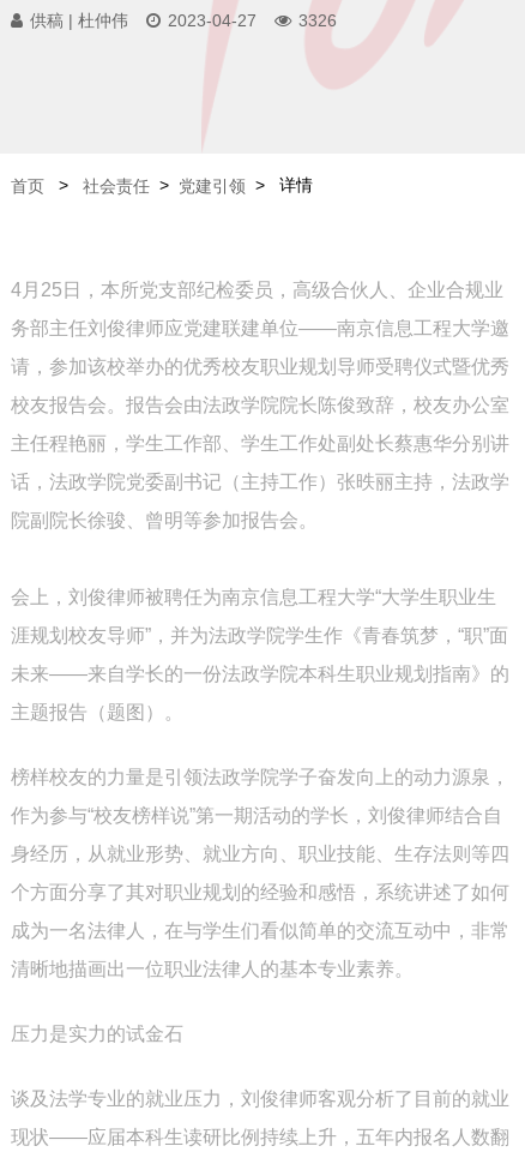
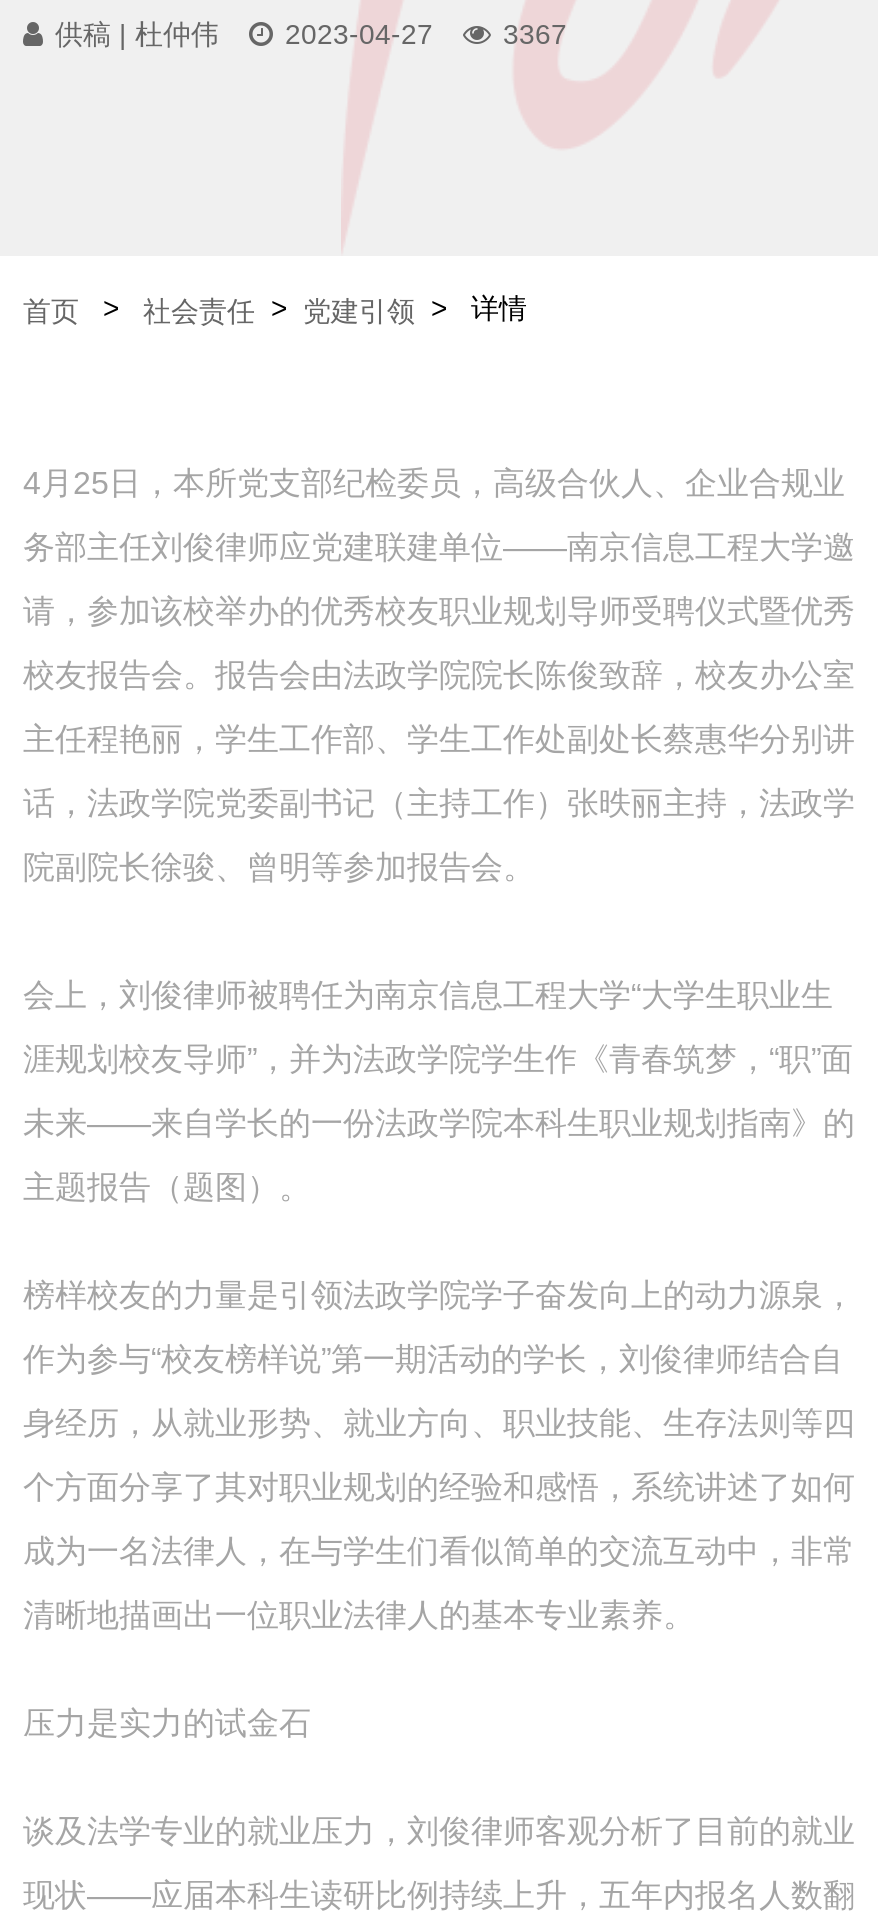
- 3326
+ 3367
